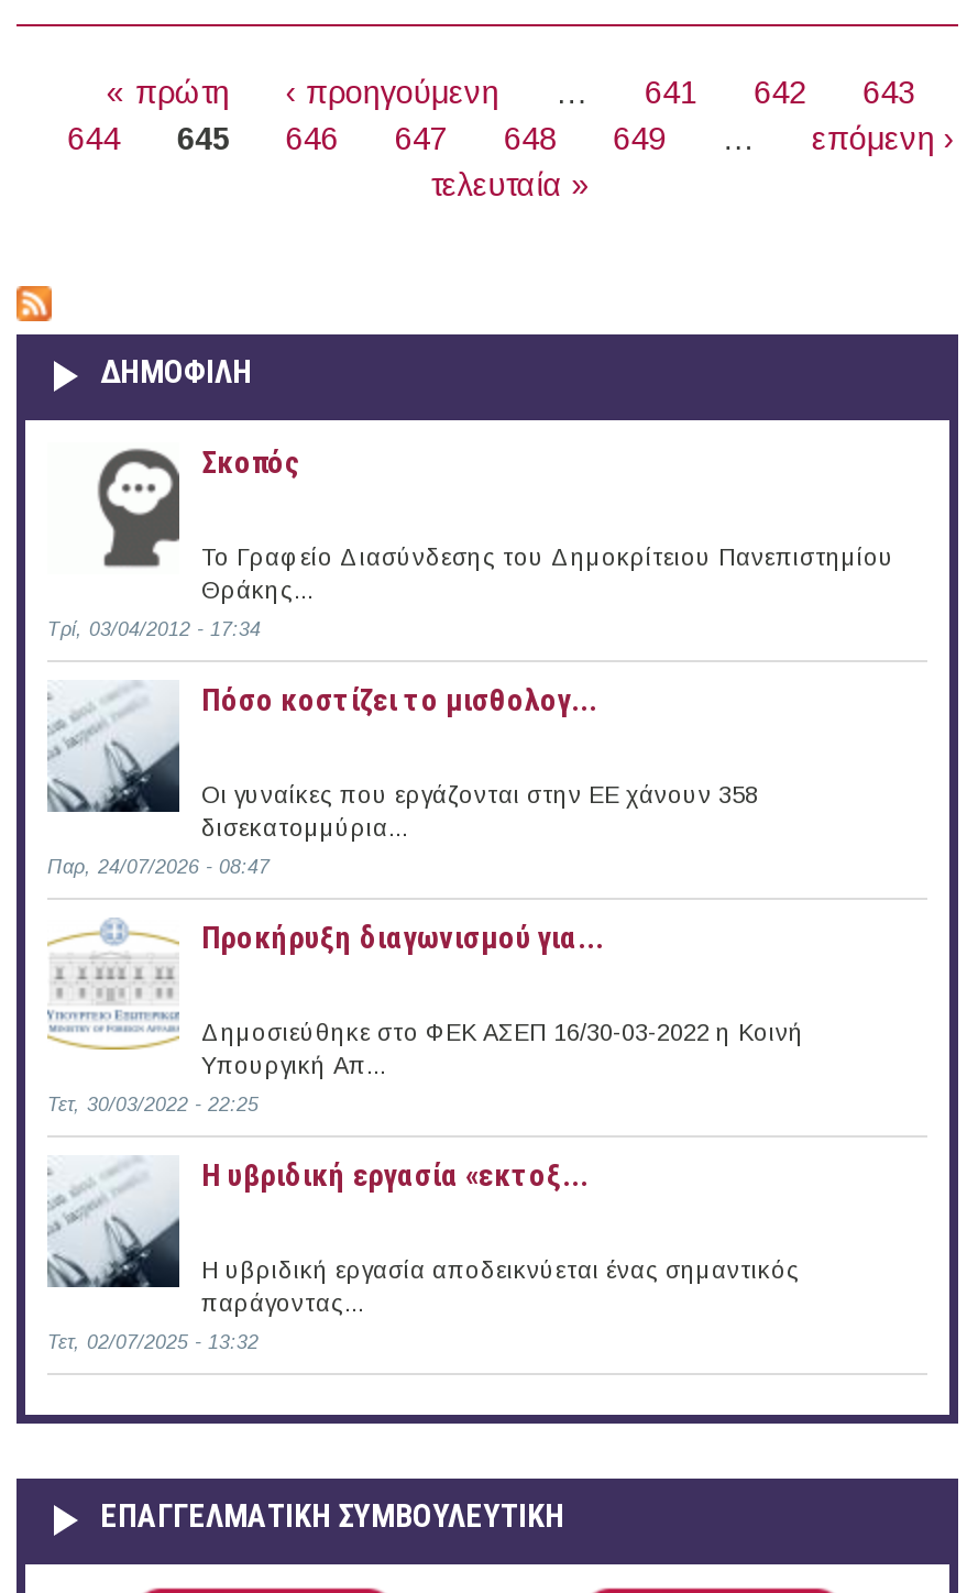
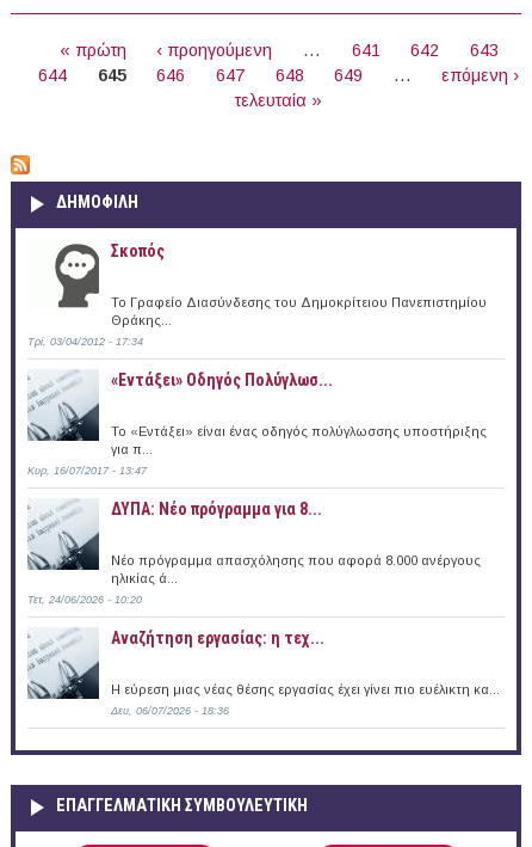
- Πόσο κοστίζει το μισθολογ...
+ «Εντάξει» Oδηγός Πολύγλωσ...

- Οι γυναίκες που εργάζονται στην ΕΕ χάνουν 358
- δισεκατομμύρια...
+ Το «Εντάξει» είναι ένας οδηγός πολύγλωσσης υποστήριξης
+ για π...

- Παρ, 24/07/2026 - 08:47
+ Κυρ, 16/07/2017 - 13:47

- Προκήρυξη διαγωνισμού για...
+ ΔΥΠΑ: Νέο πρόγραμμα για 8...

- [image]
- Δημοσιεύθηκε στο ΦΕΚ ΑΣΕΠ 16/30-03-2022 η Κοινή
- Υπουργική Απ...
+ [image]
+ Νέο πρόγραμμα απασχόλησης που αφορά 8.000 ανέργους
+ ηλικίας ά...

- Τετ, 30/03/2022 - 22:25
+ Τετ, 24/06/2026 - 10:20

- Η υβριδική εργασία «εκτοξ...
+ Αναζήτηση εργασίας: η τεχ...

- Η υβριδική εργασία αποδεικνύεται ένας σημαντικός
- παράγοντας...
+ Η εύρεση μιας νέας θέσης εργασίας έχει γίνει πιο ευέλικτη κα...

- Τετ, 02/07/2025 - 13:32
+ Δευ, 06/07/2026 - 18:36
